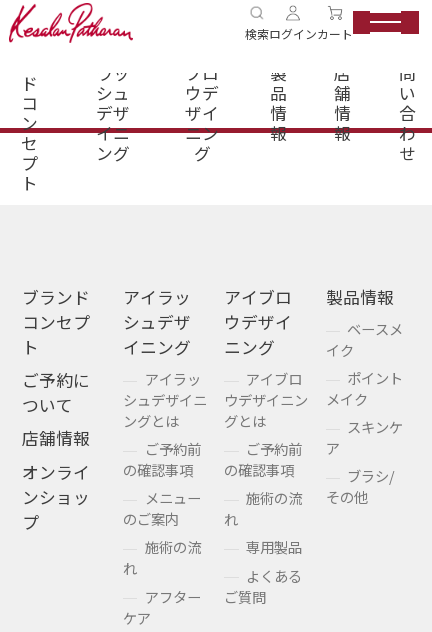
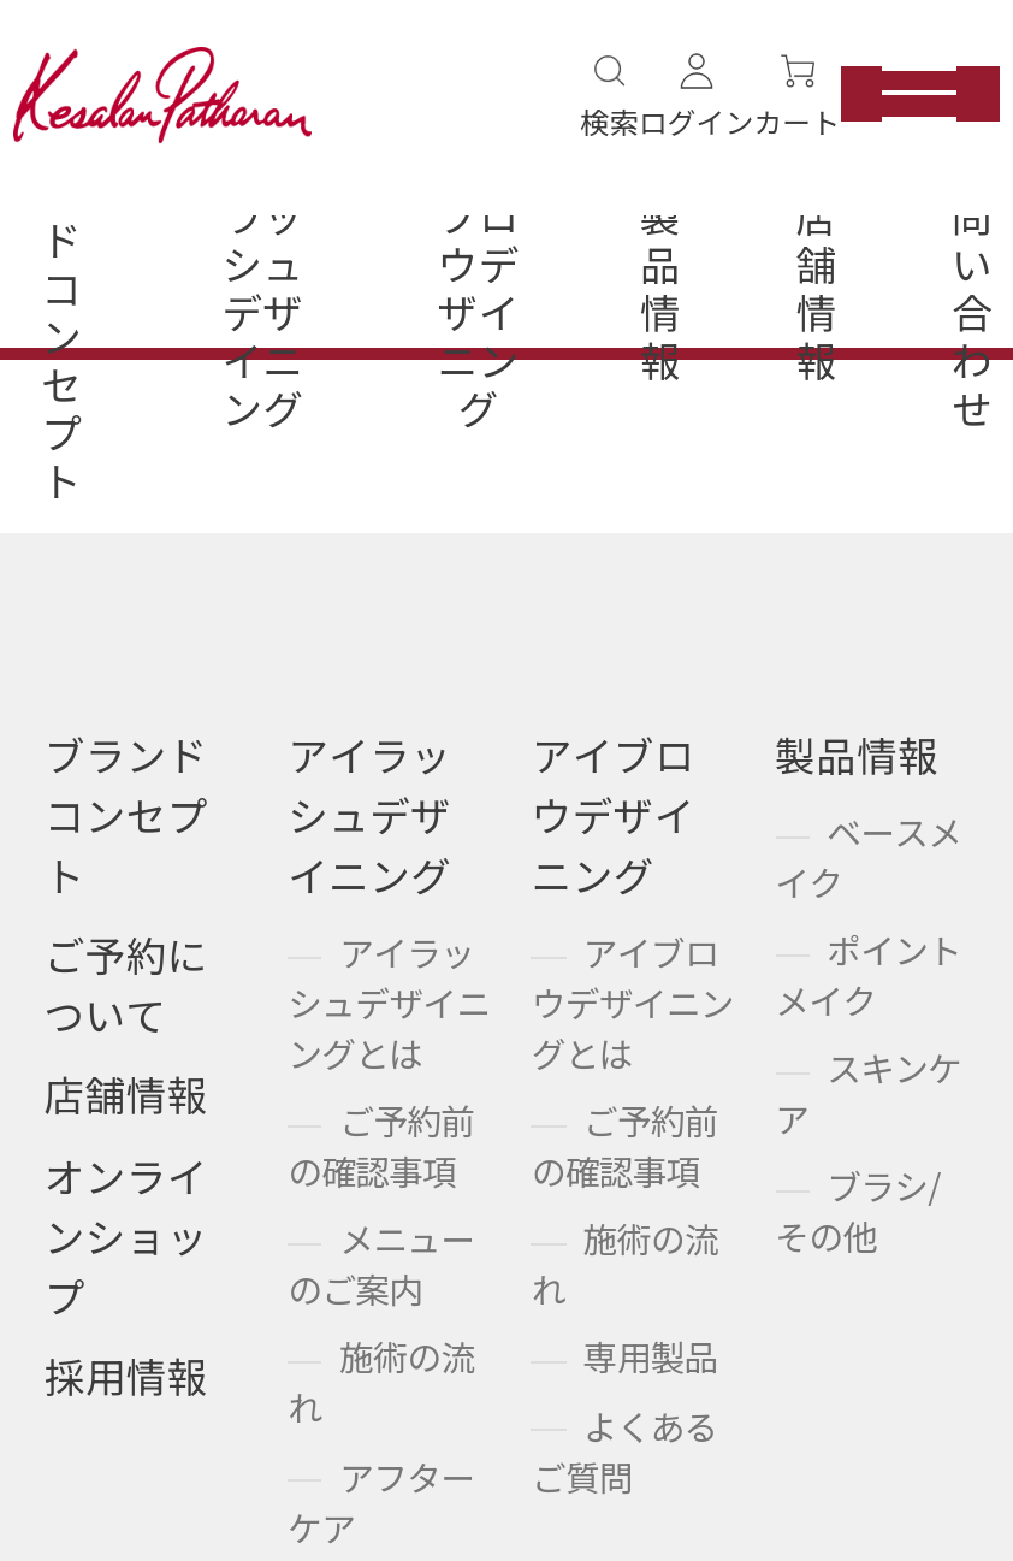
+ 採用情報
